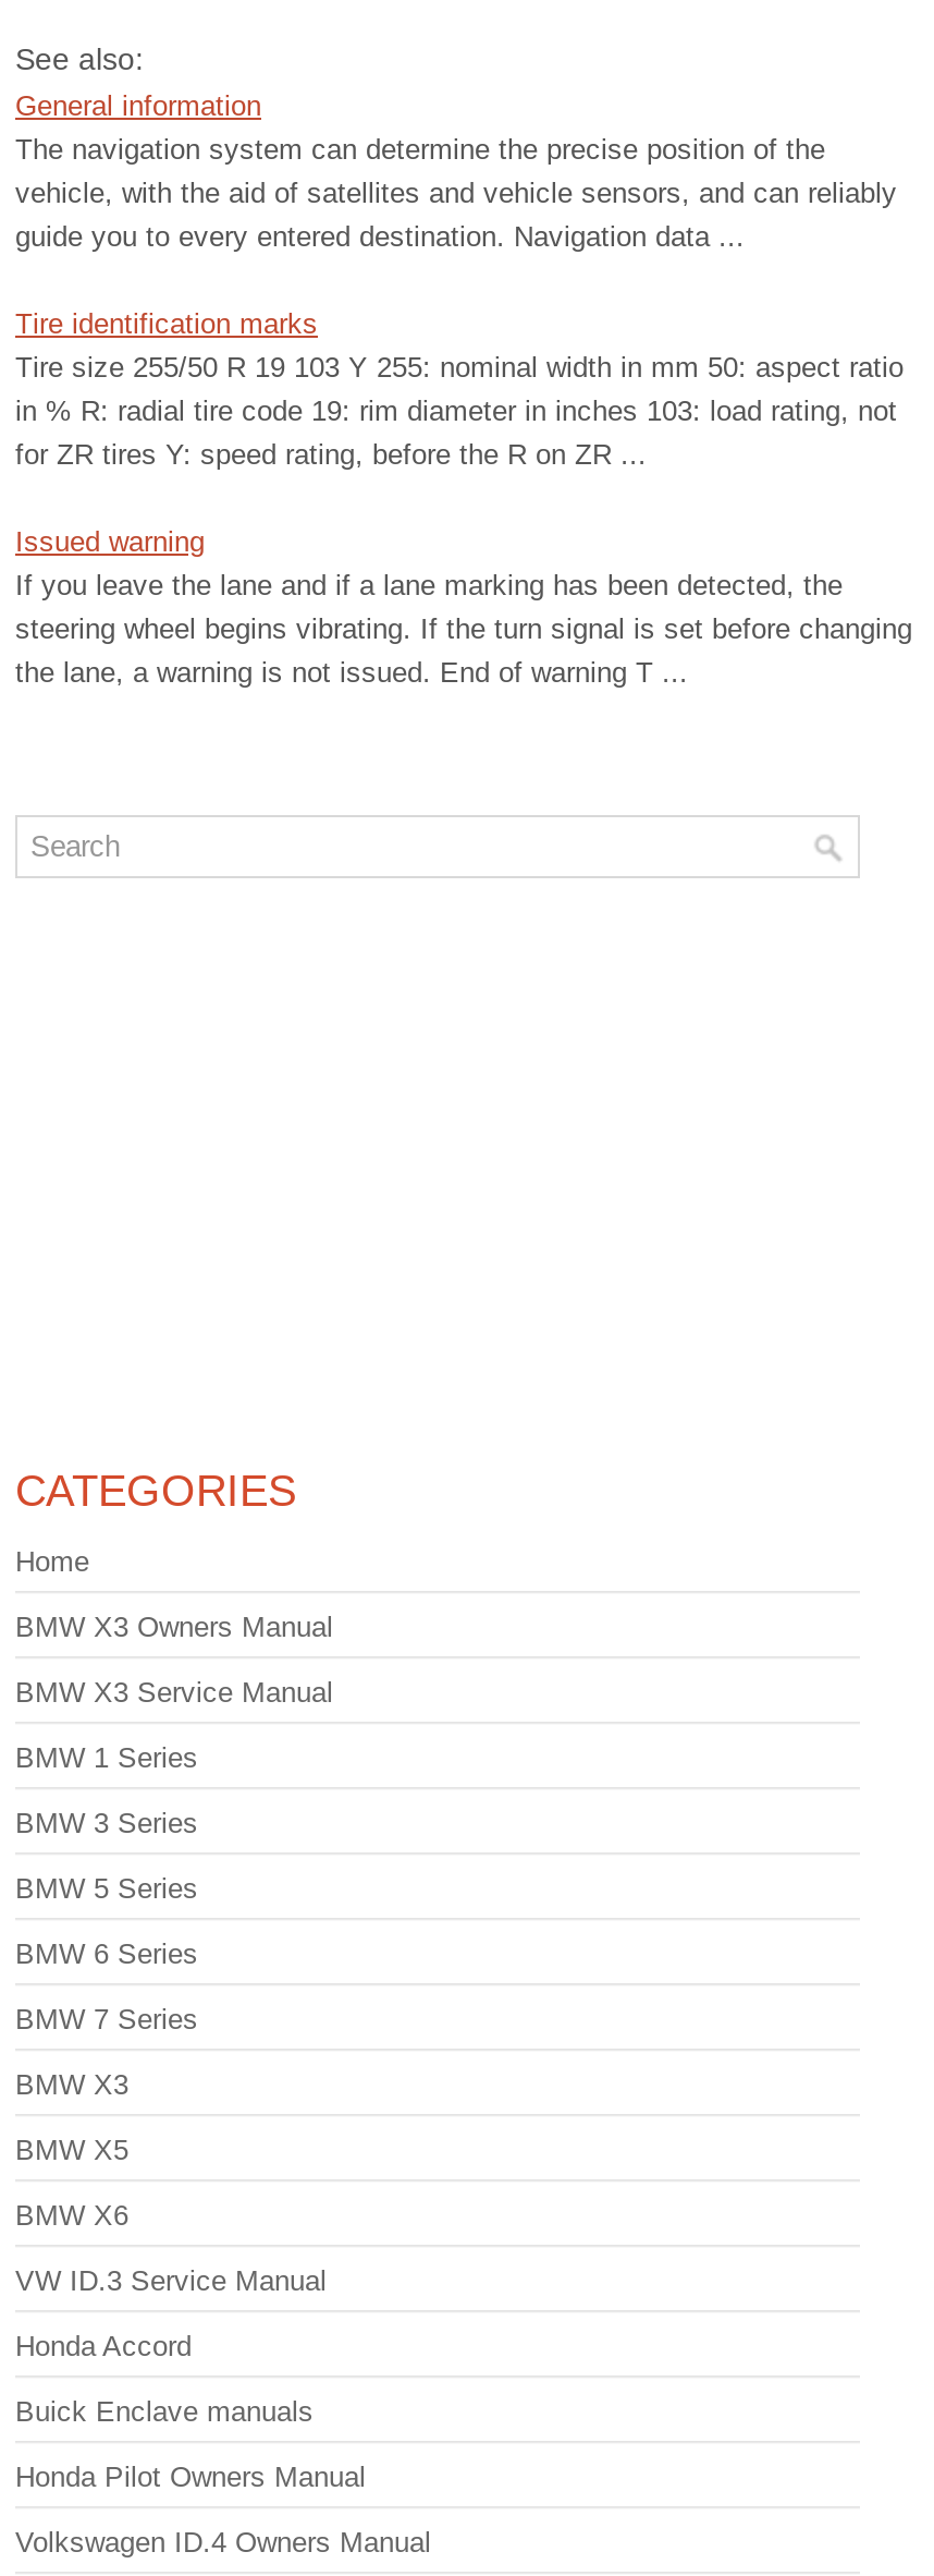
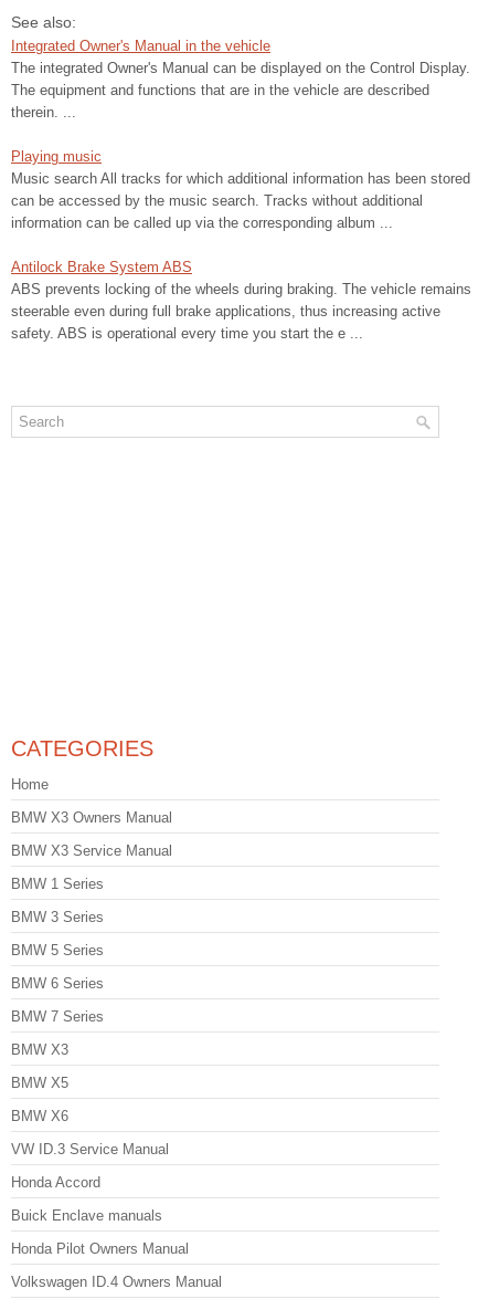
- General information
- The navigation system can determine the precise position of the
- vehicle, with the aid of satellites and vehicle sensors, and can reliably
- guide you to every entered destination. Navigation data ...
+ Integrated Owner's Manual in the vehicle
+ The integrated Owner's Manual can be displayed on the Control Display.
+ The equipment and functions that are in the vehicle are described
+ therein. ...

- Tire identification marks
- Tire size 255/50 R 19 103 Y 255: nominal width in mm 50: aspect ratio
- in % R: radial tire code 19: rim diameter in inches 103: load rating, not
- for ZR tires Y: speed rating, before the R on ZR ...
+ Playing music
+ Music search All tracks for which additional information has been stored
+ can be accessed by the music search. Tracks without additional
+ information can be called up via the corresponding album ...

- Issued warning
- If you leave the lane and if a lane marking has been detected, the
- steering wheel begins vibrating. If the turn signal is set before changing
- the lane, a warning is not issued. End of warning T ...
+ Antilock Brake System ABS
+ ABS prevents locking of the wheels during braking. The vehicle remains
+ steerable even during full brake applications, thus increasing active
+ safety. ABS is operational every time you start the e ...
